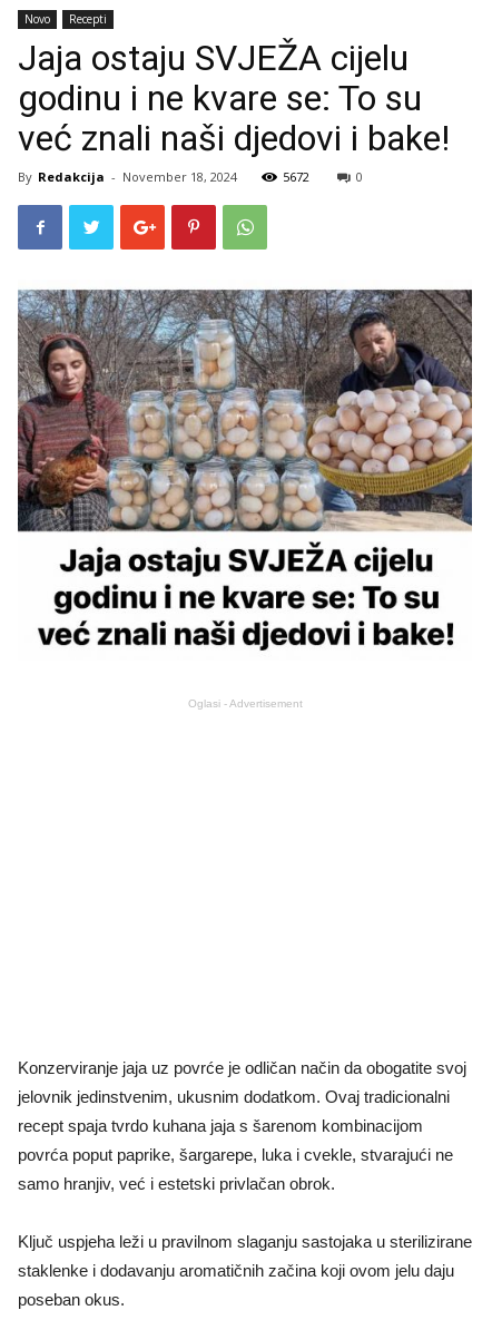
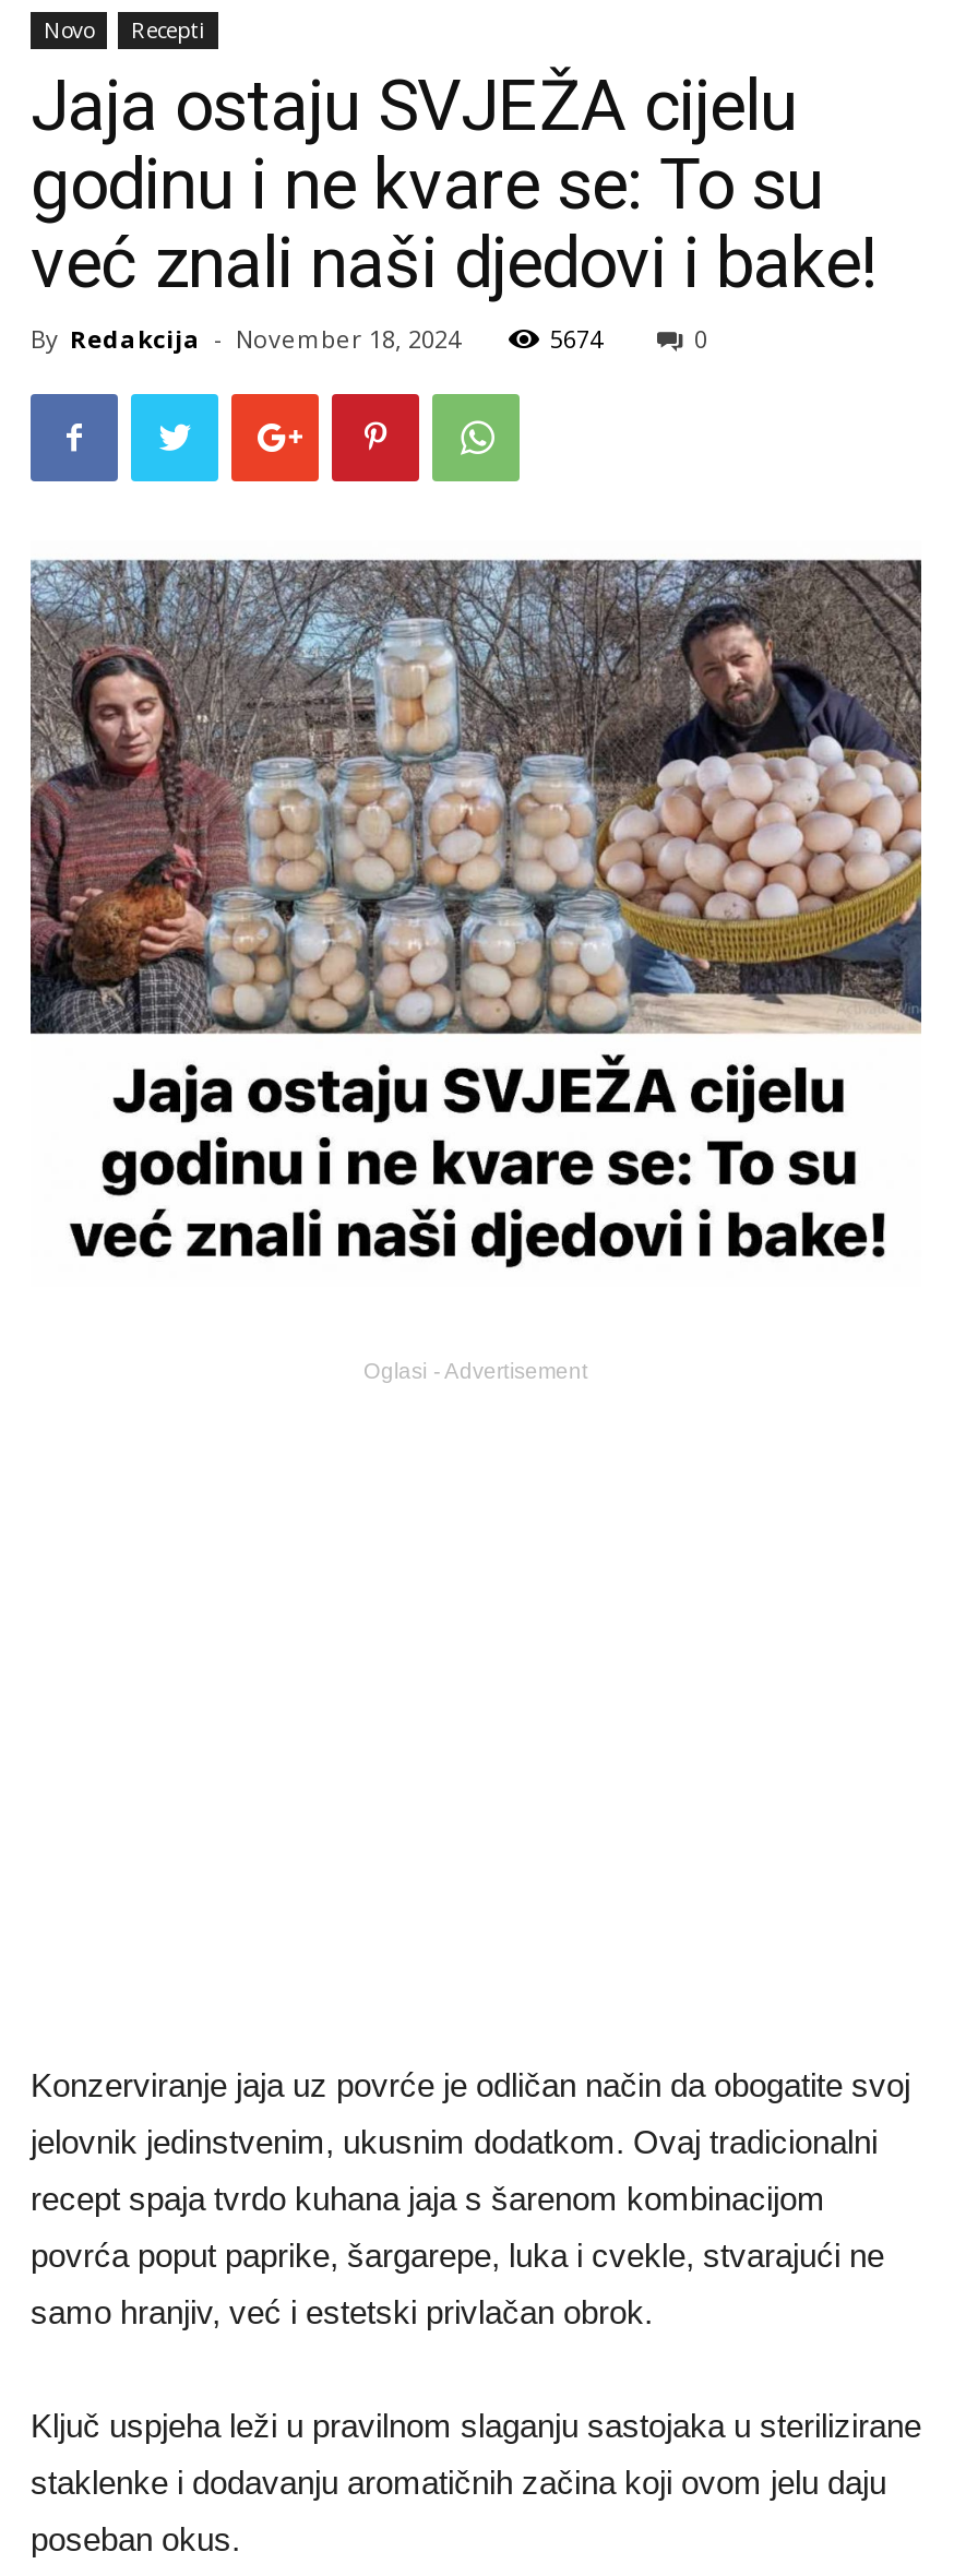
- 5672
+ 5674
